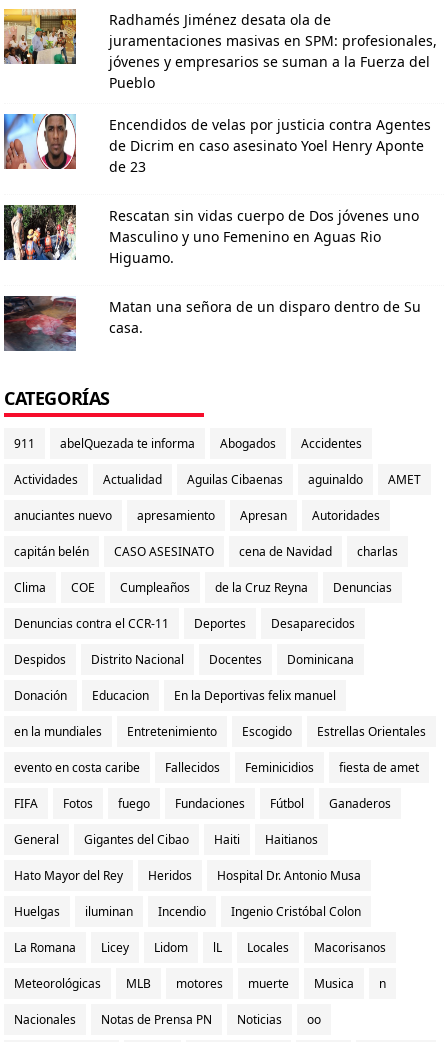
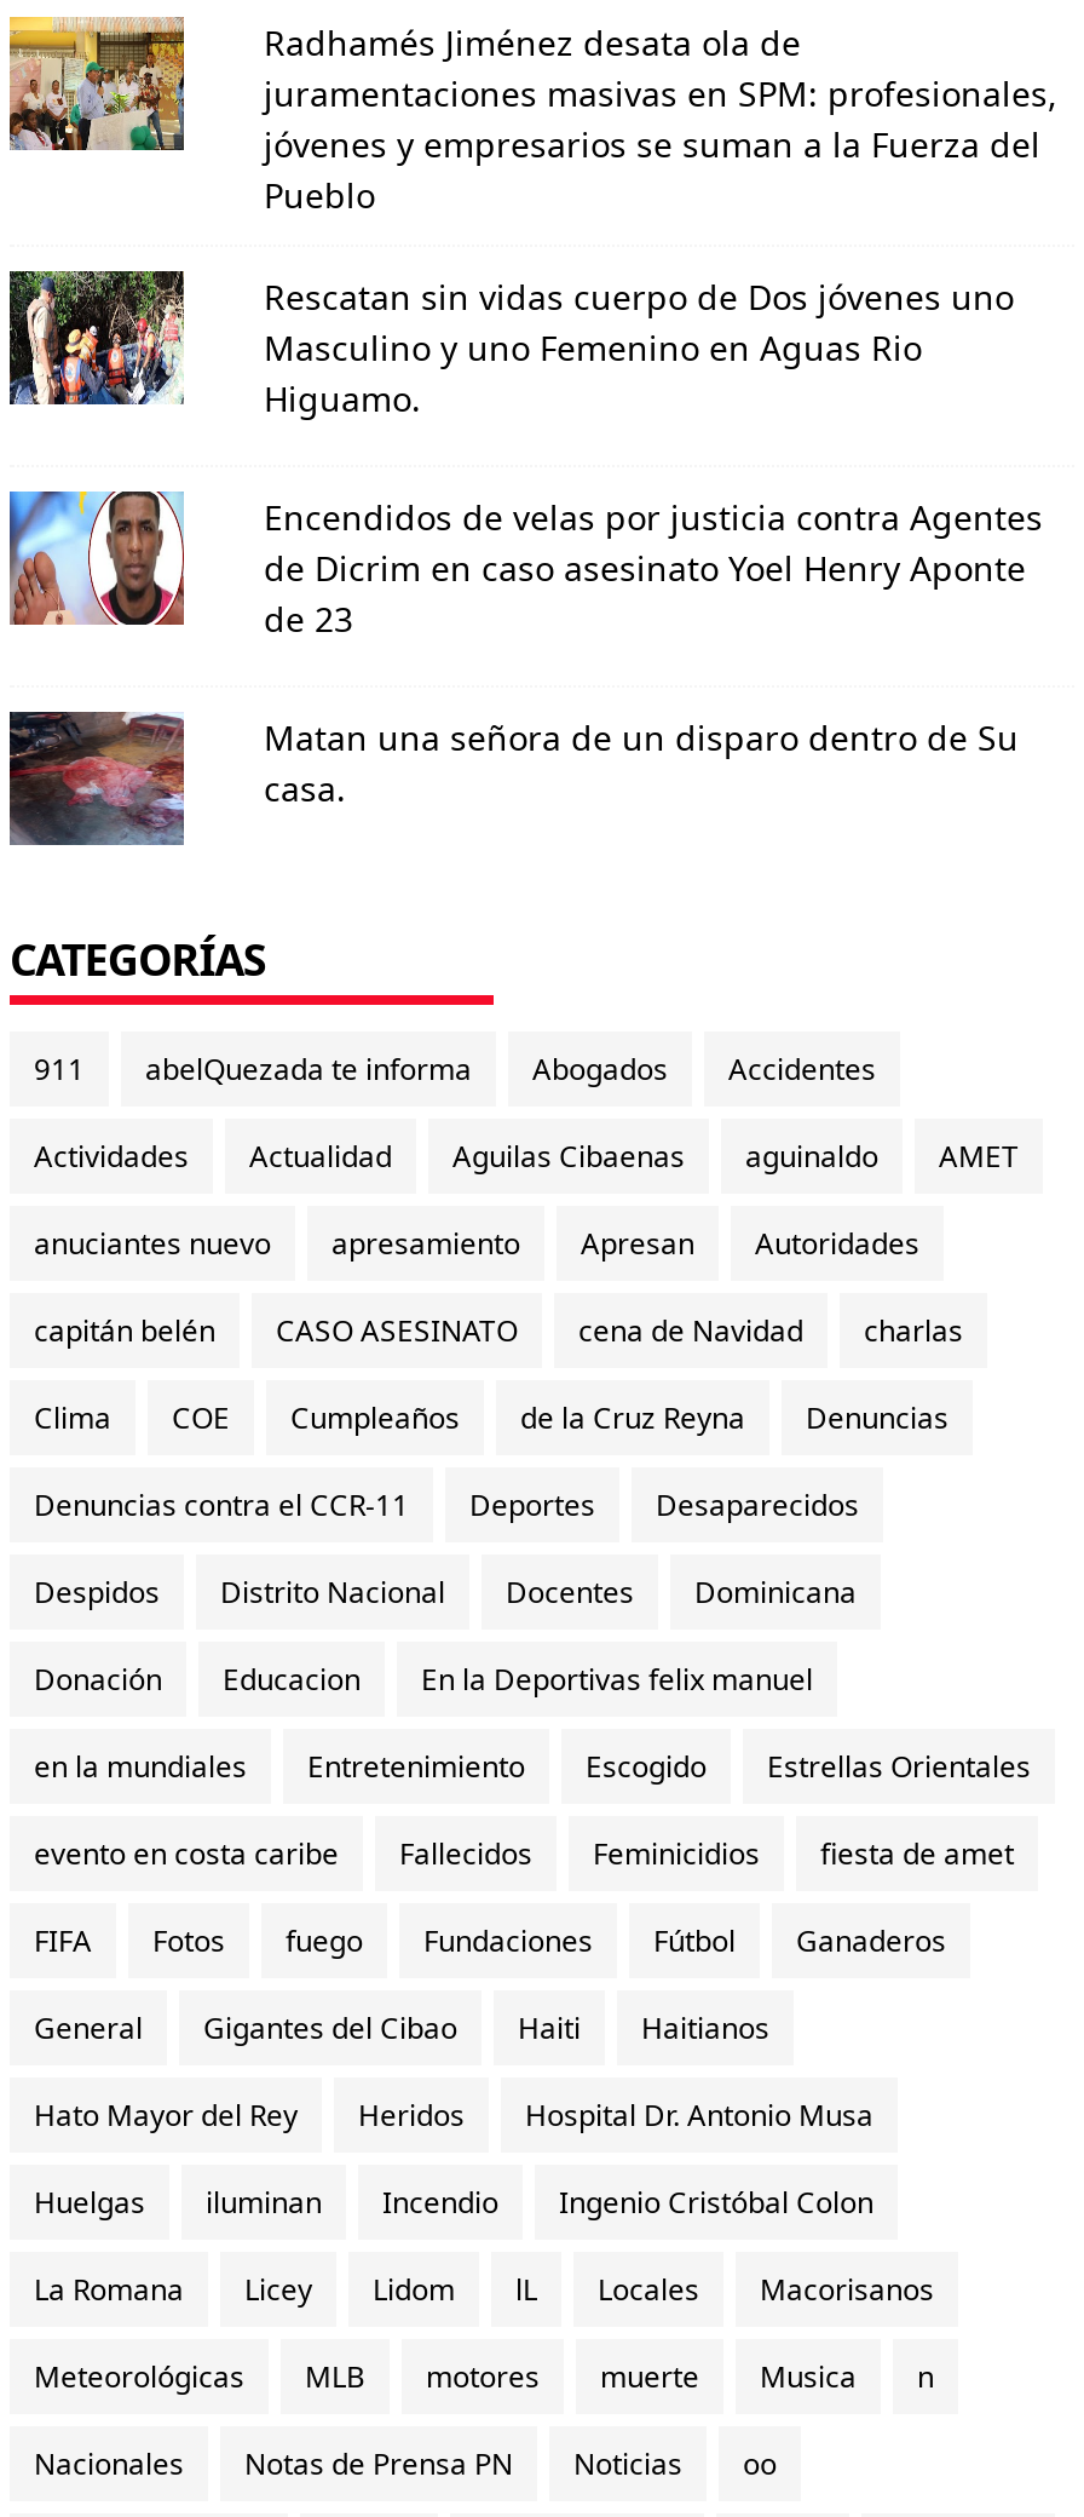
moved down: [image] | Encendidos de velas por justicia contra Agentes | de Dicrim en caso asesinato Yoel Henry Aponte | de 23

moved up: [image] | Rescatan sin vidas cuerpo de Dos jóvenes uno | Masculino y uno Femenino en Aguas Rio | Higuamo.
